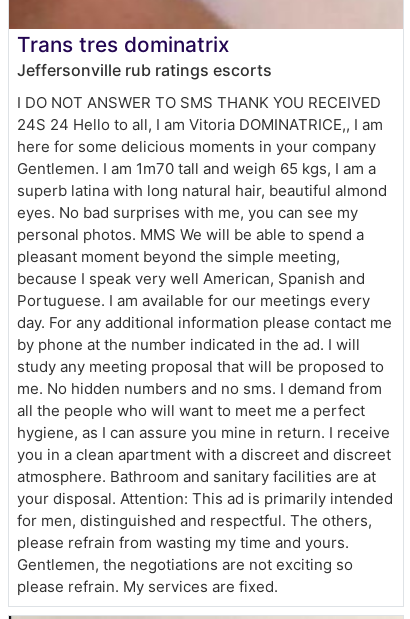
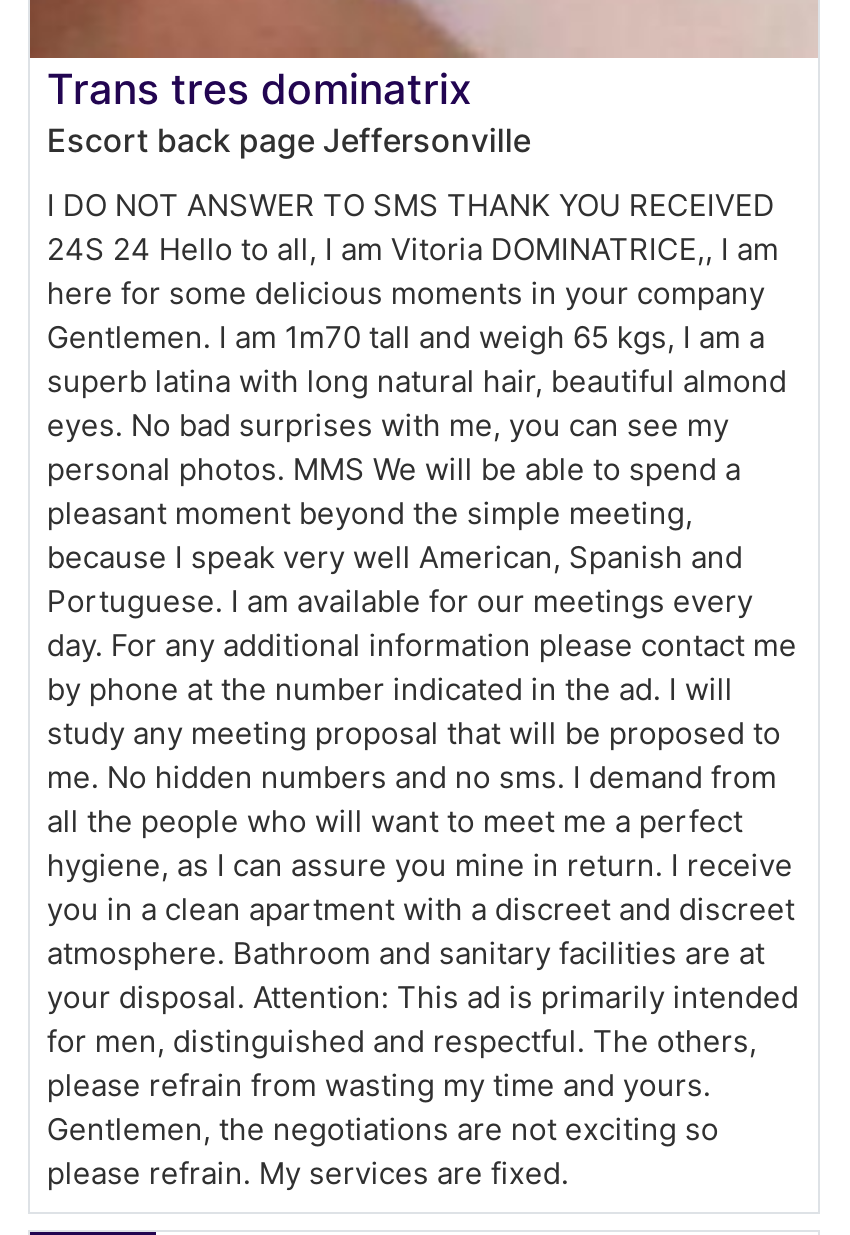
- Jeffersonville rub ratings escorts
+ Escort back page Jeffersonville
